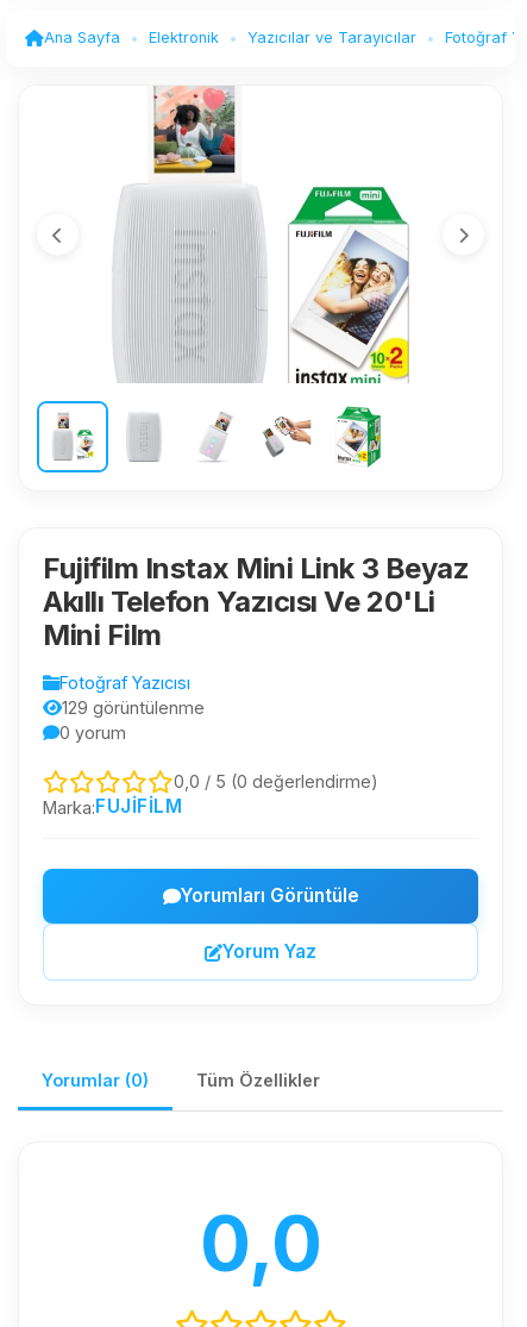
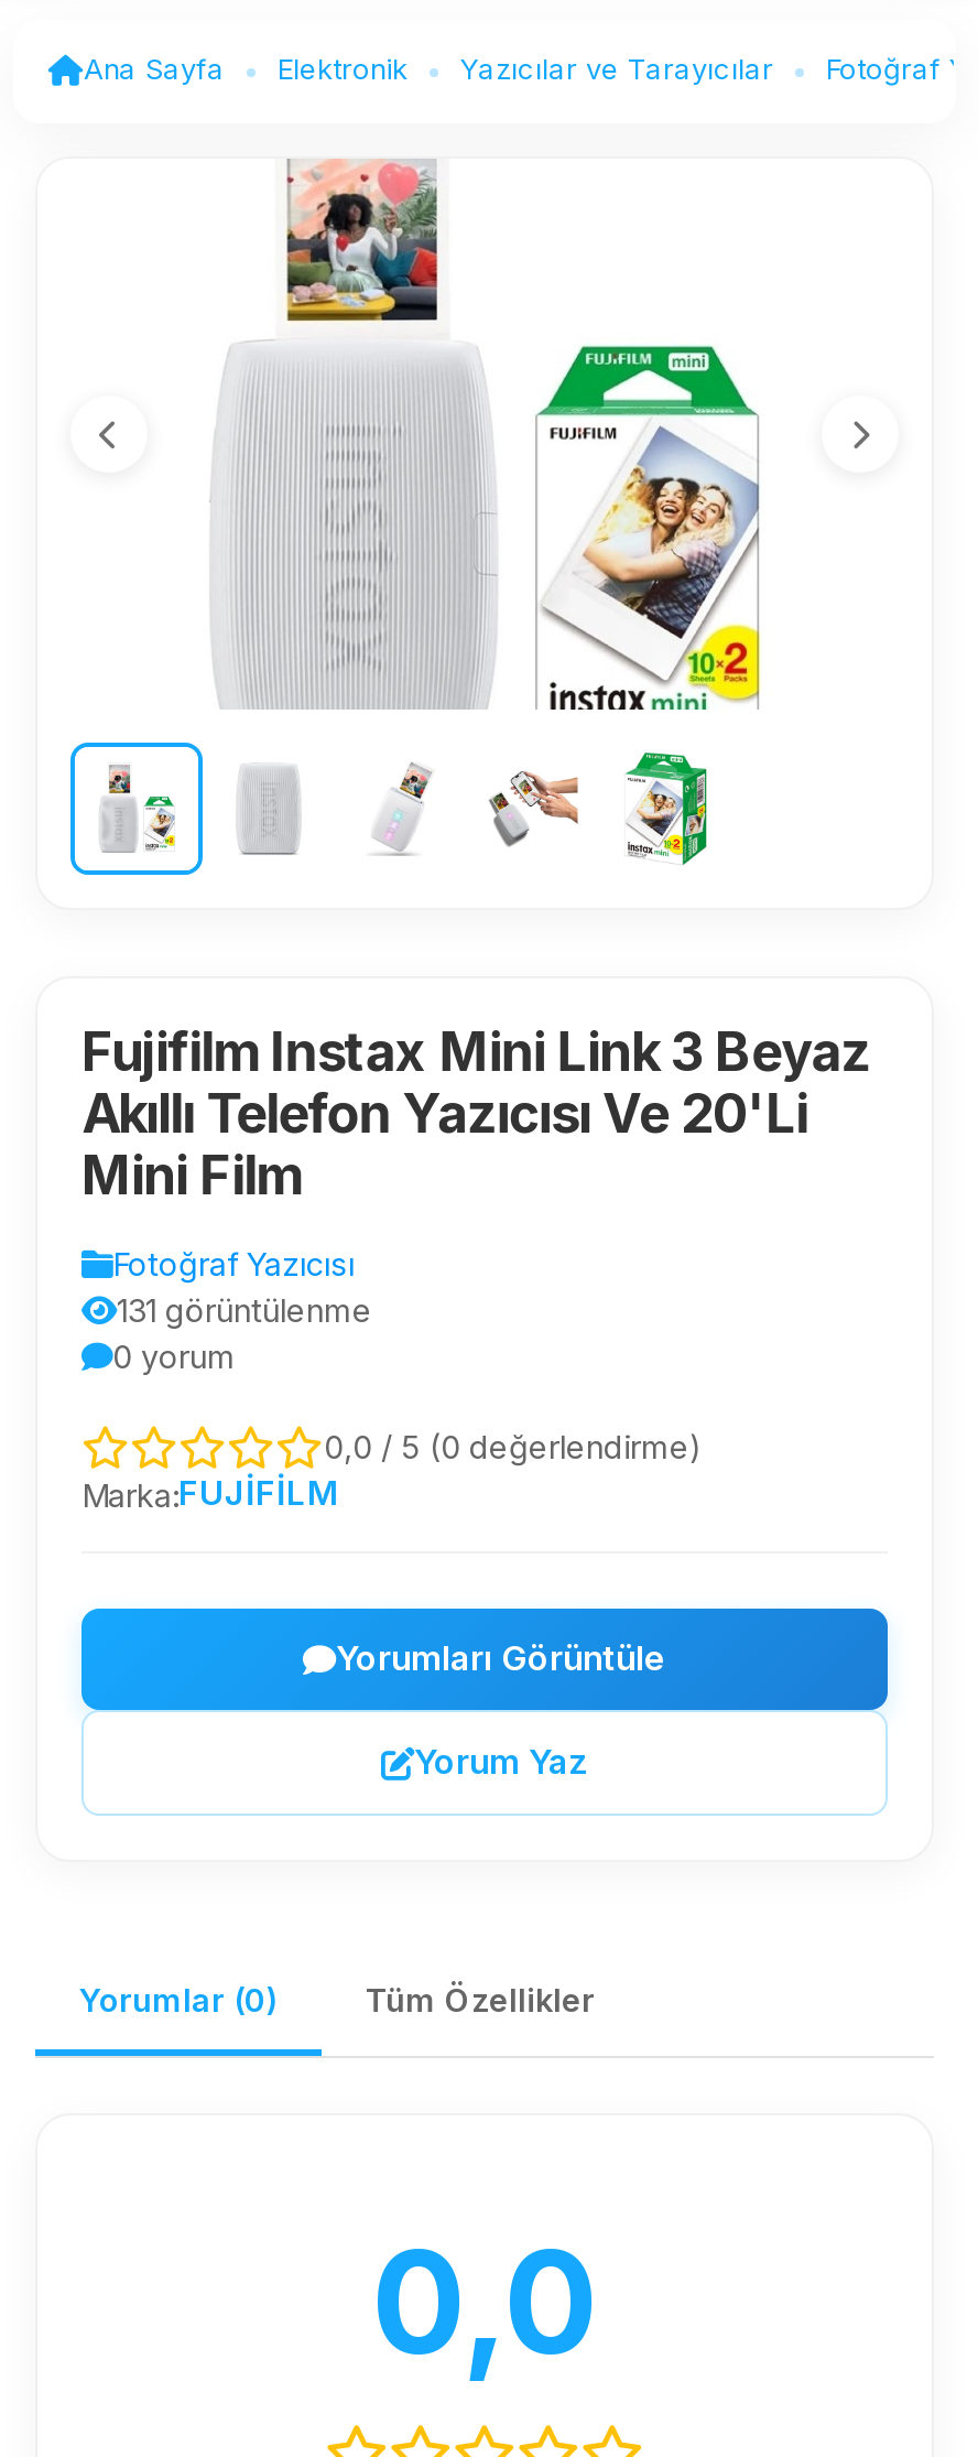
- 129 görüntülenme
+ 131 görüntülenme
